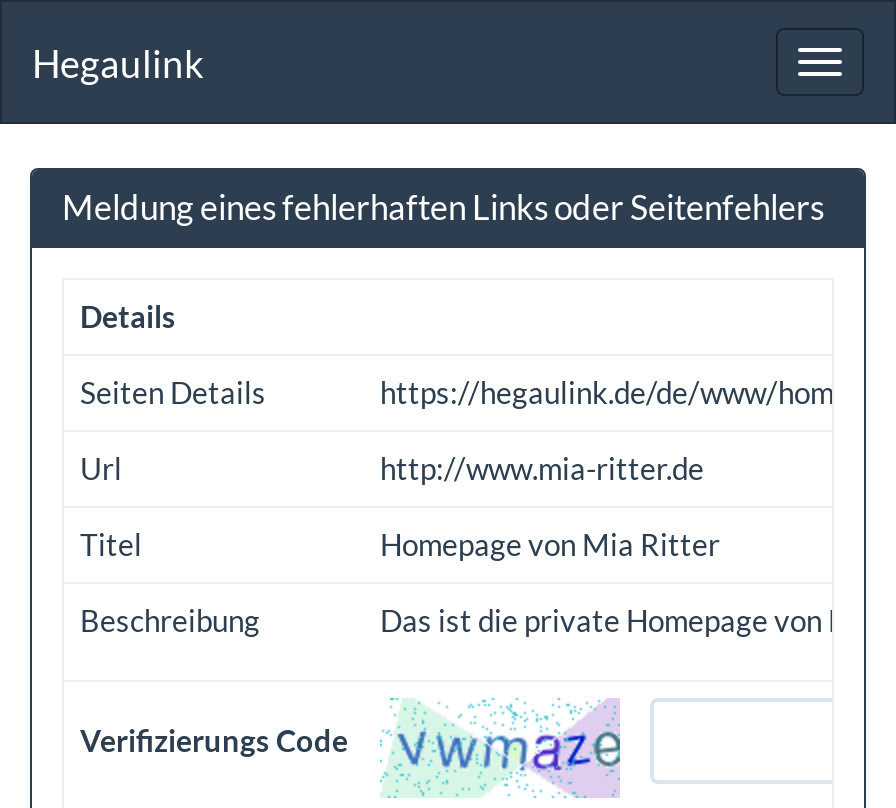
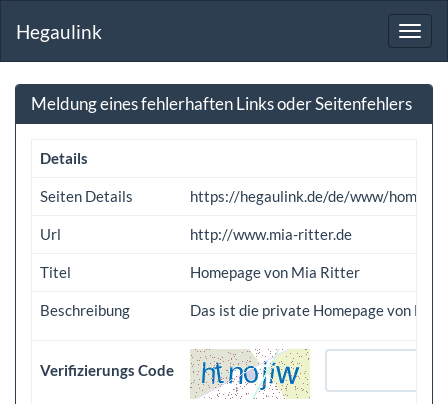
- [image]
+ [image]
